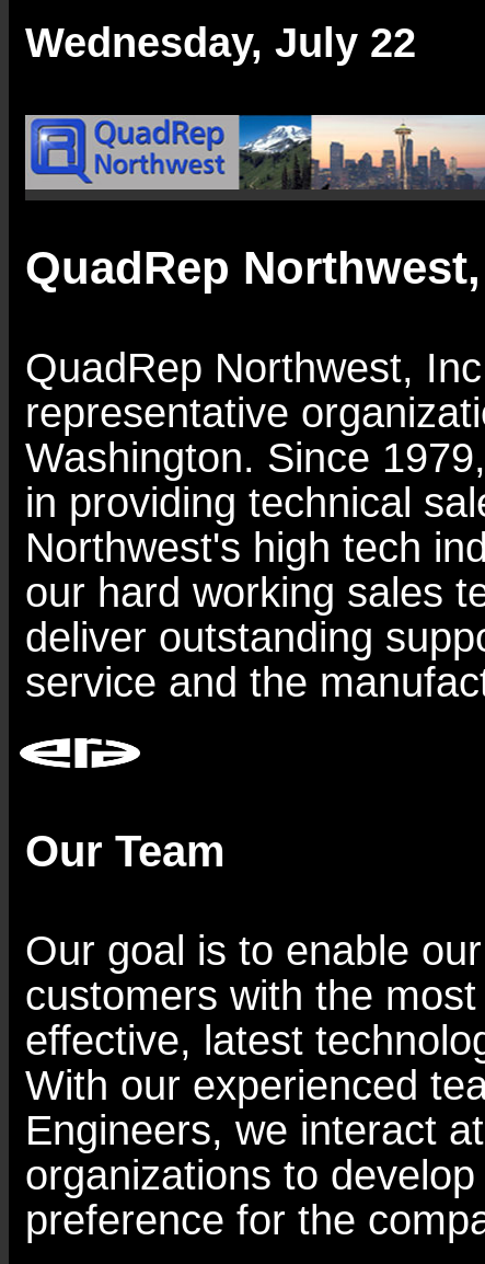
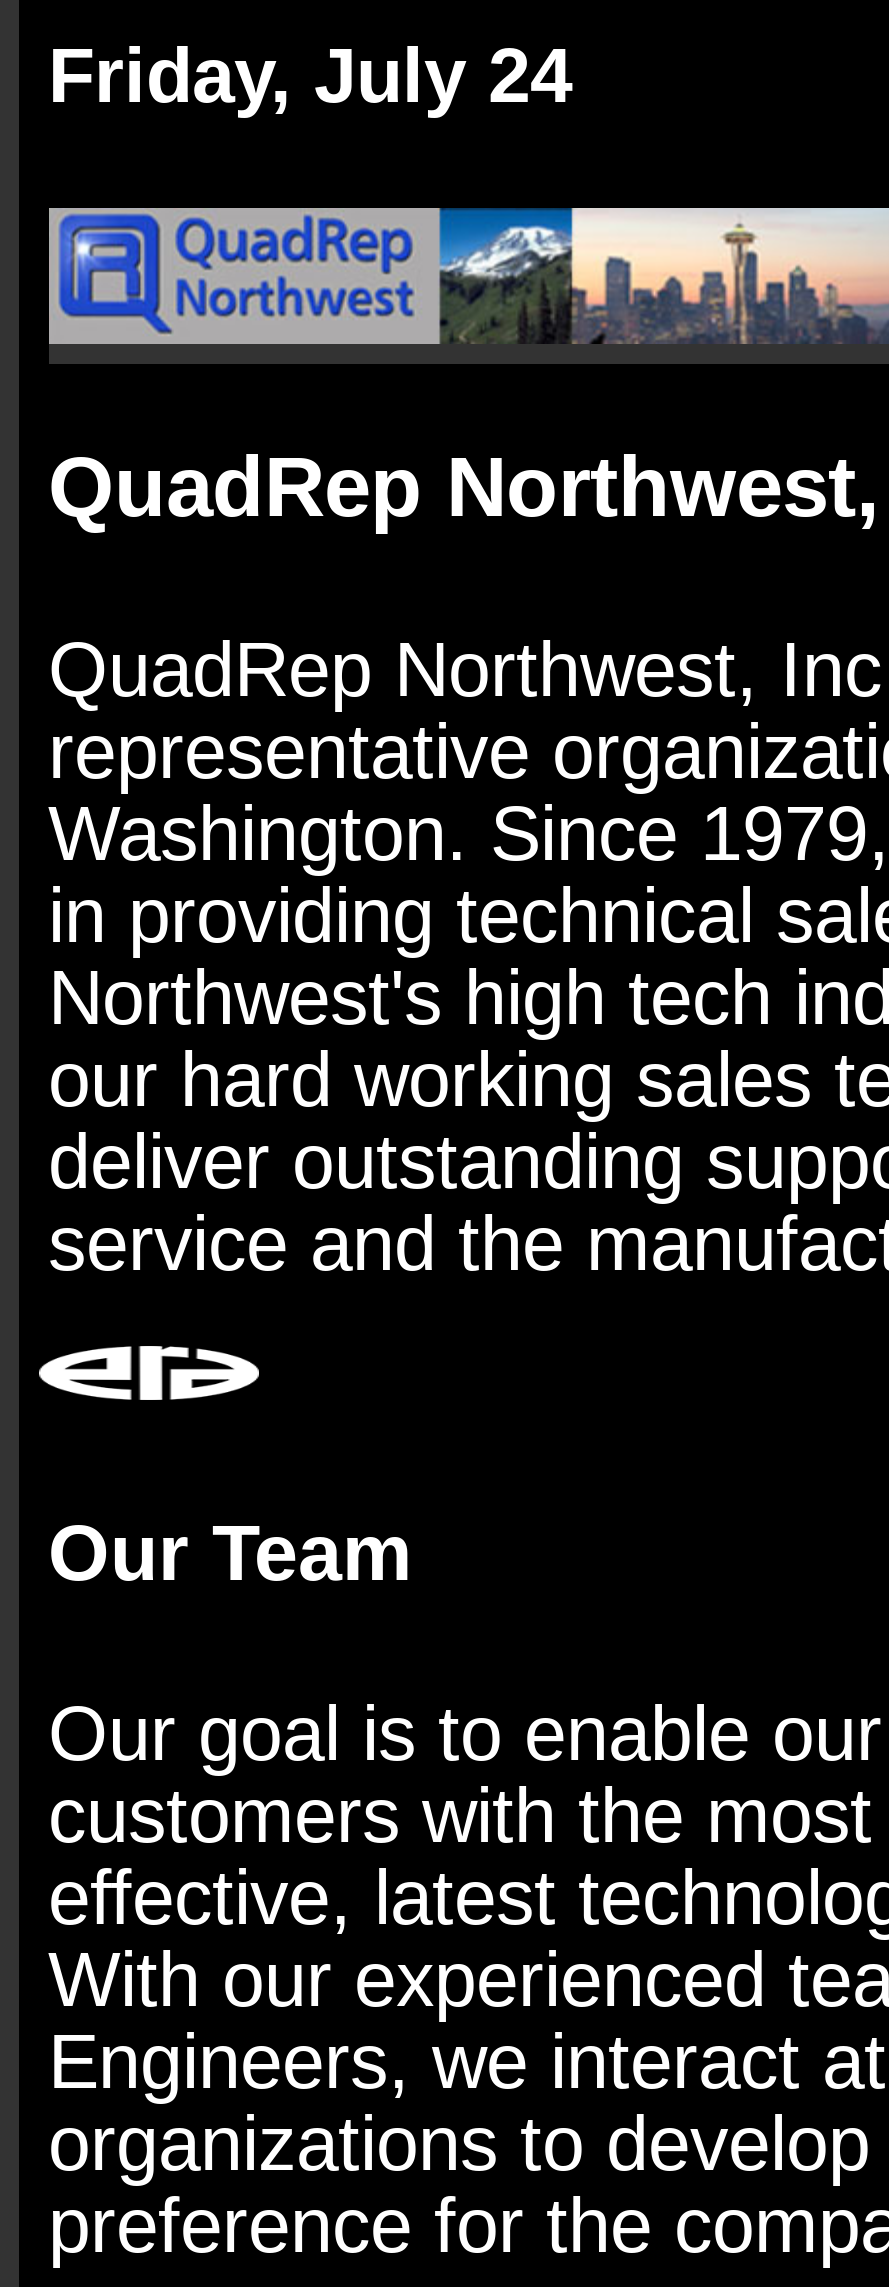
- Wednesday, July 22
+ Friday, July 24
